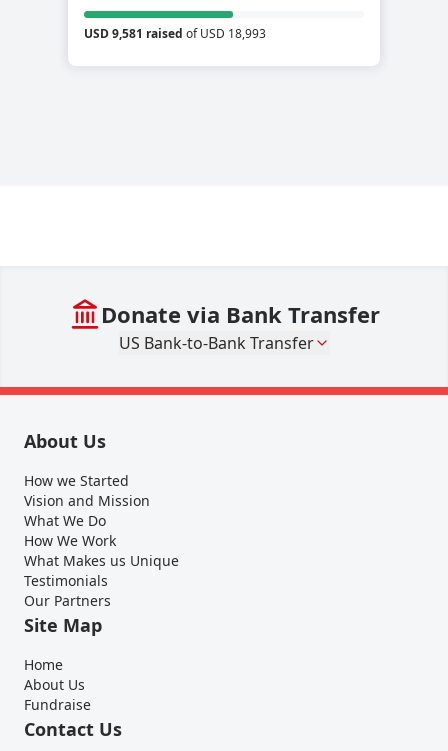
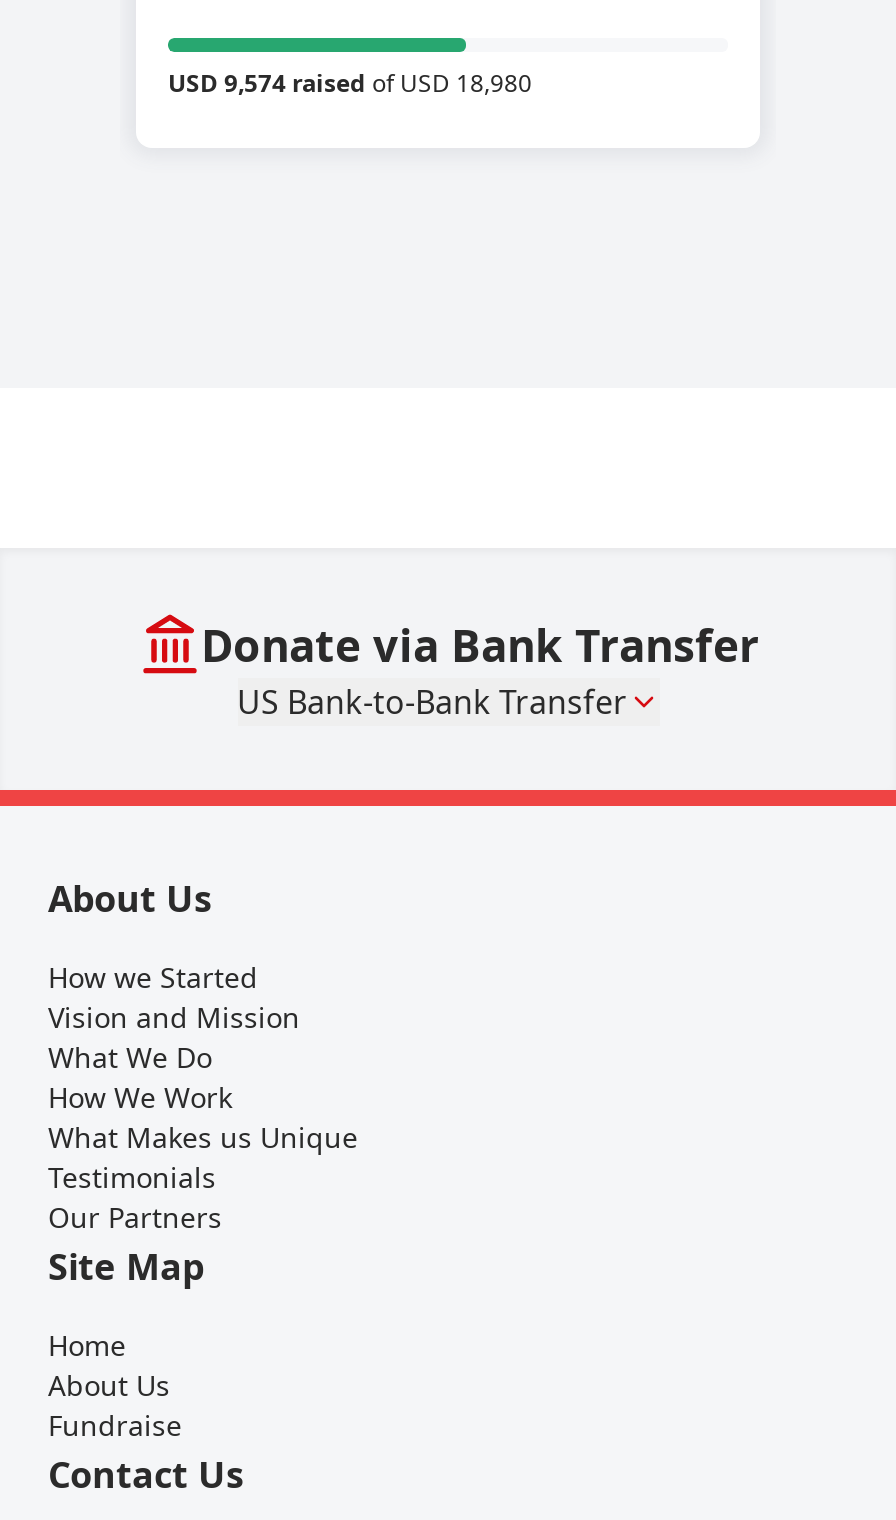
- USD 9,581 raised of USD 18,993
+ USD 9,574 raised of USD 18,980
